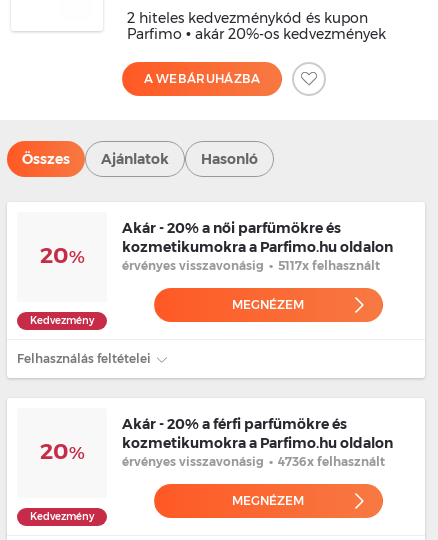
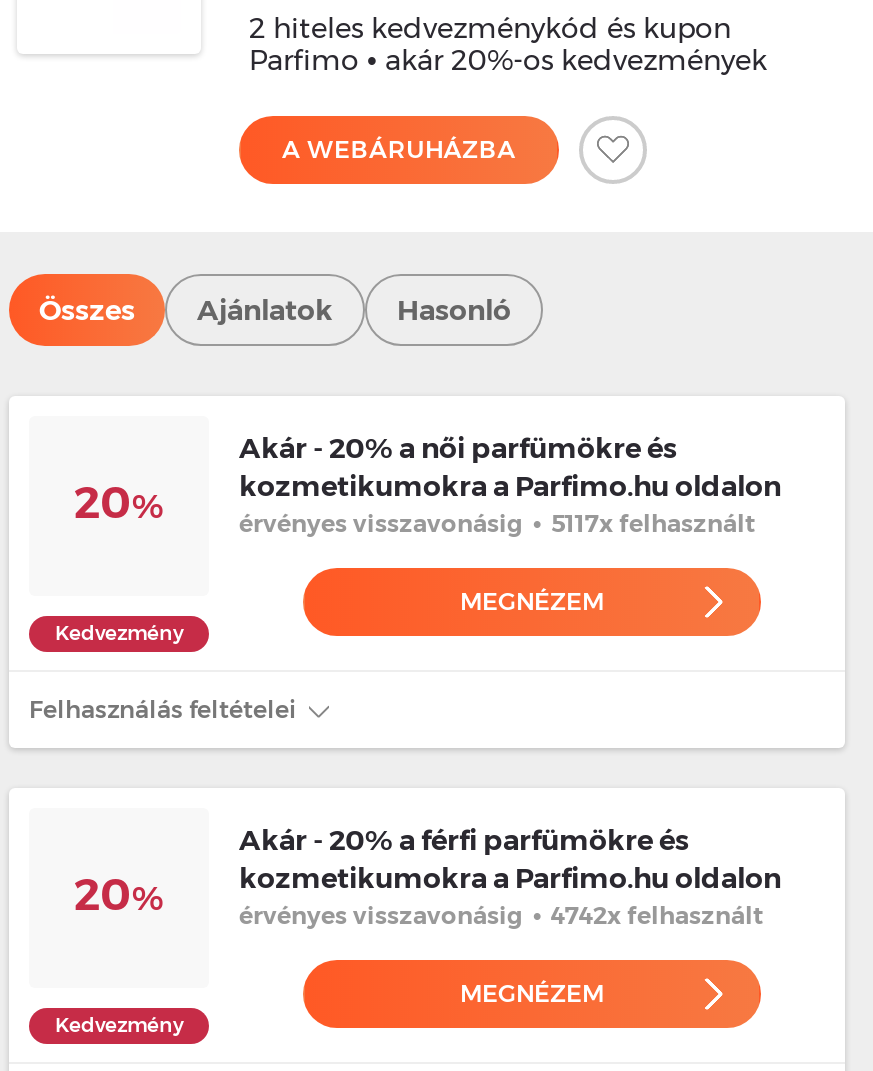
- érvényes visszavonásig • 4736x felhasznált
+ érvényes visszavonásig • 4742x felhasznált
